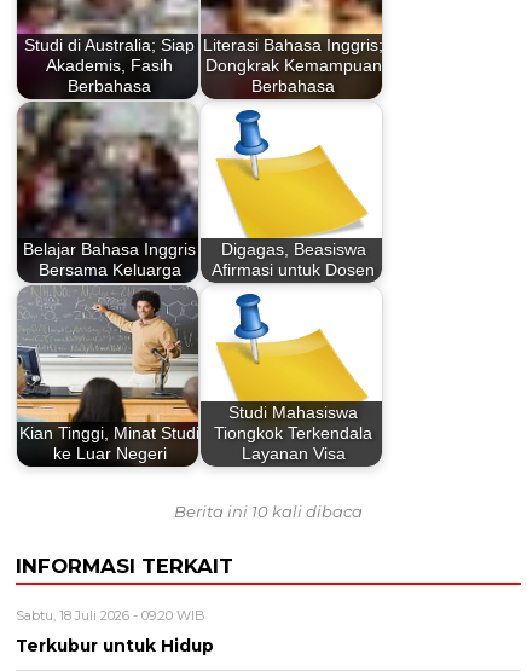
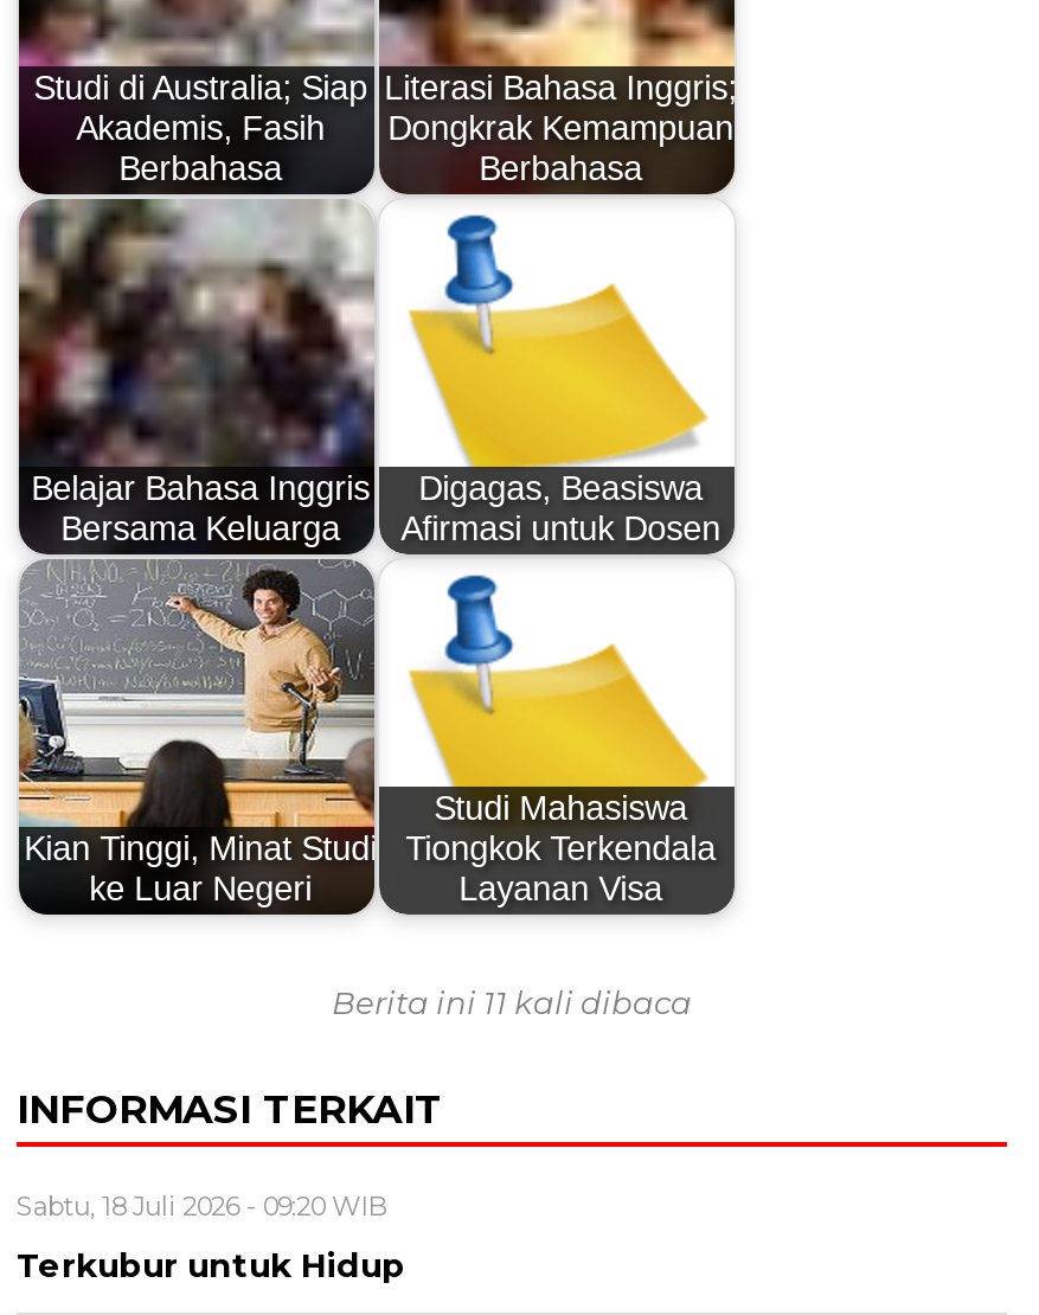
- Berita ini 10 kali dibaca
+ Berita ini 11 kali dibaca
